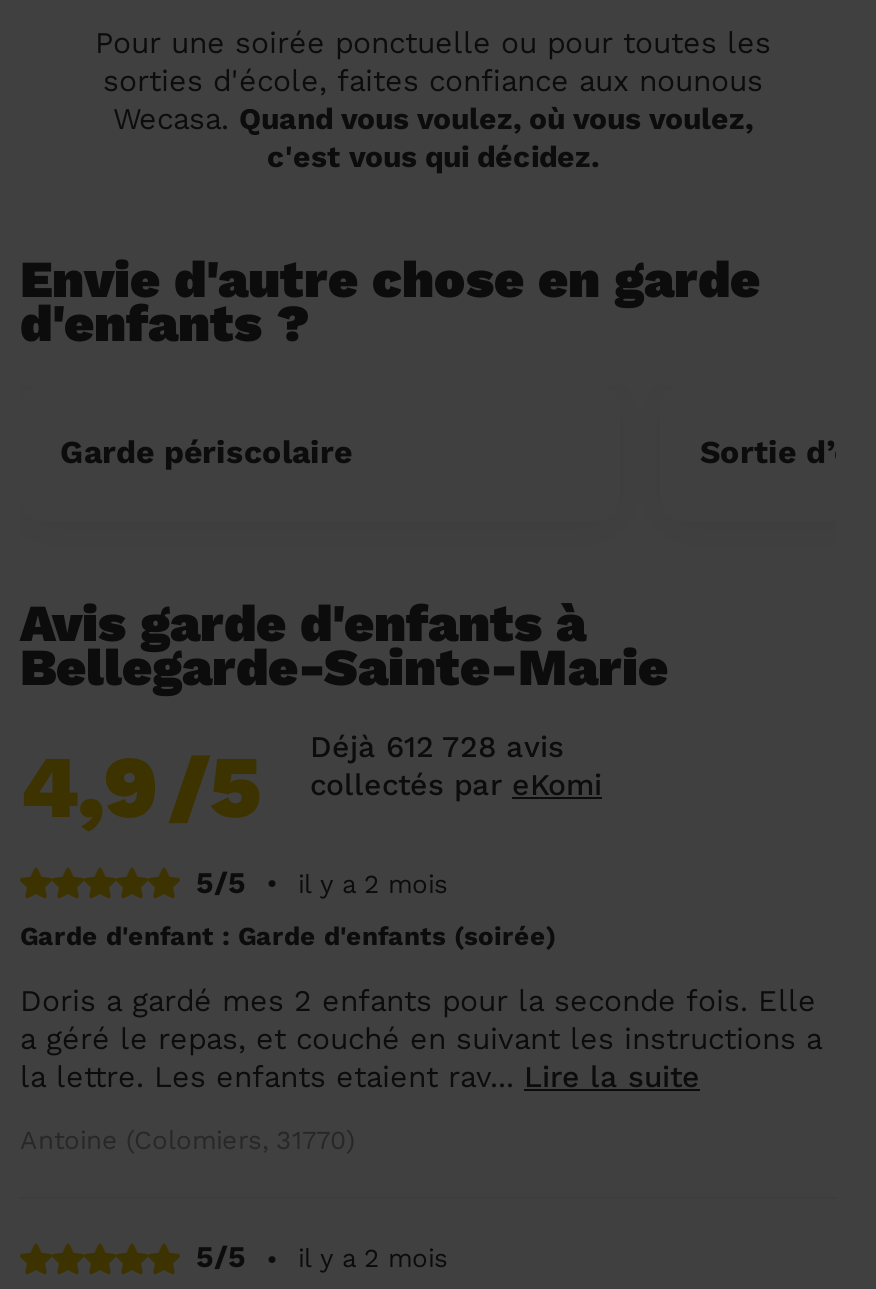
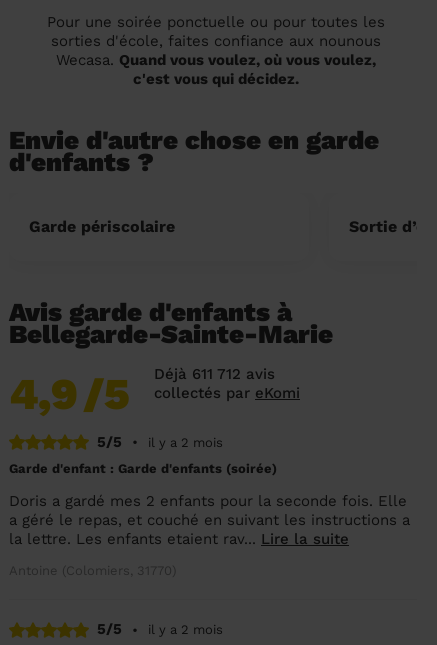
- Déjà 612 728 avis
+ Déjà 611 712 avis
